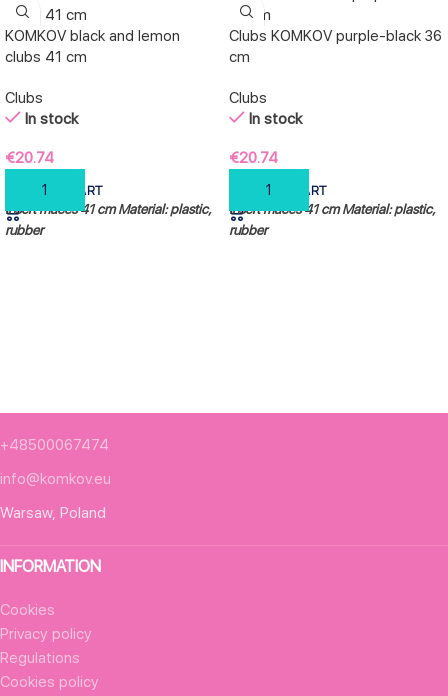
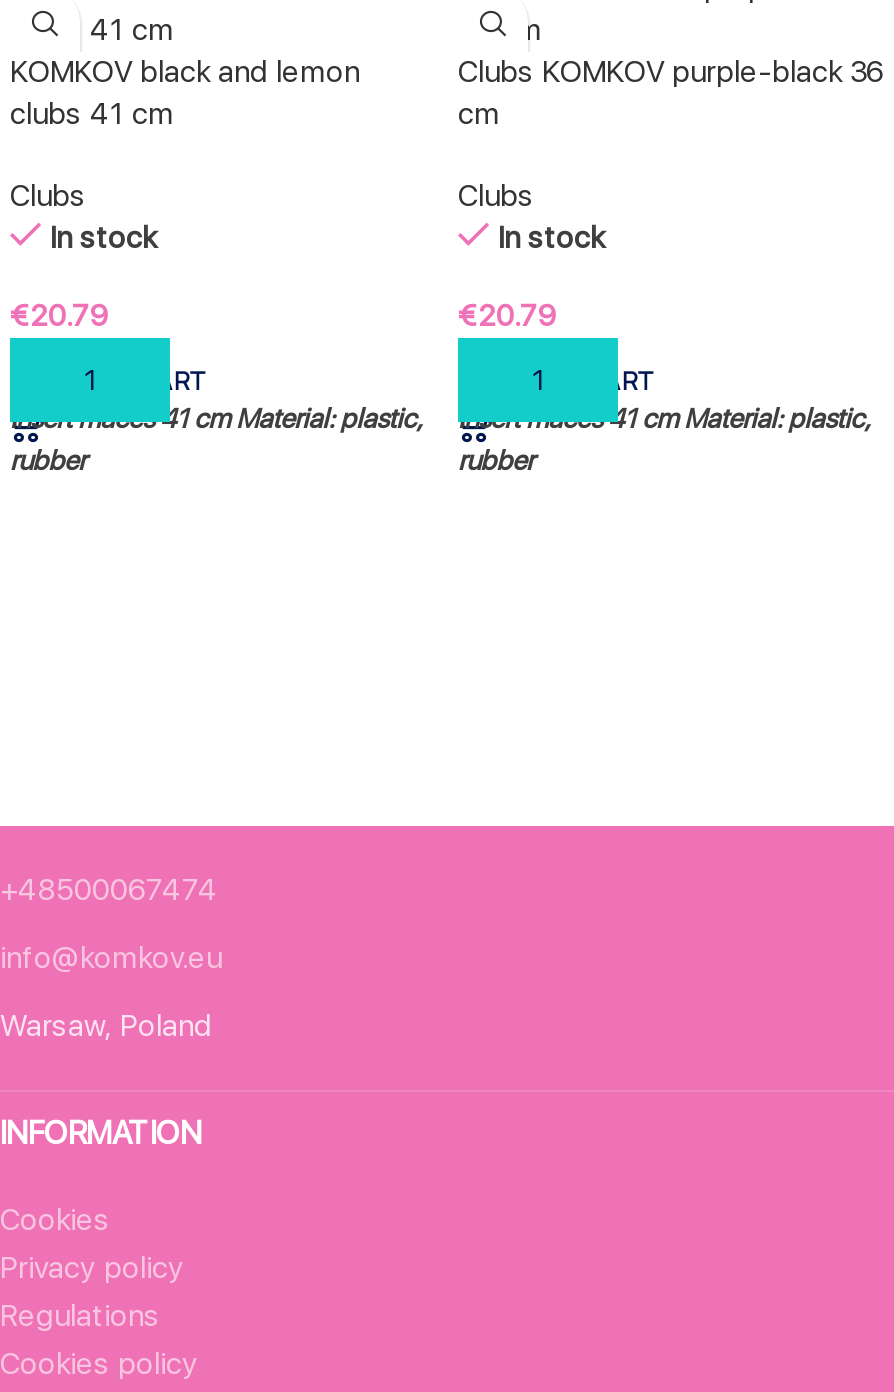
- €20.74
+ €20.79

- €20.74
+ €20.79
